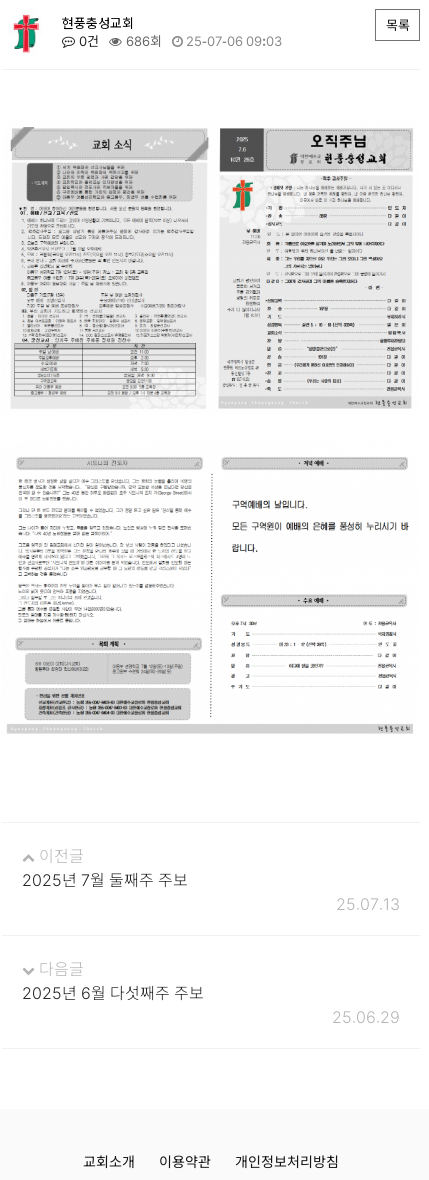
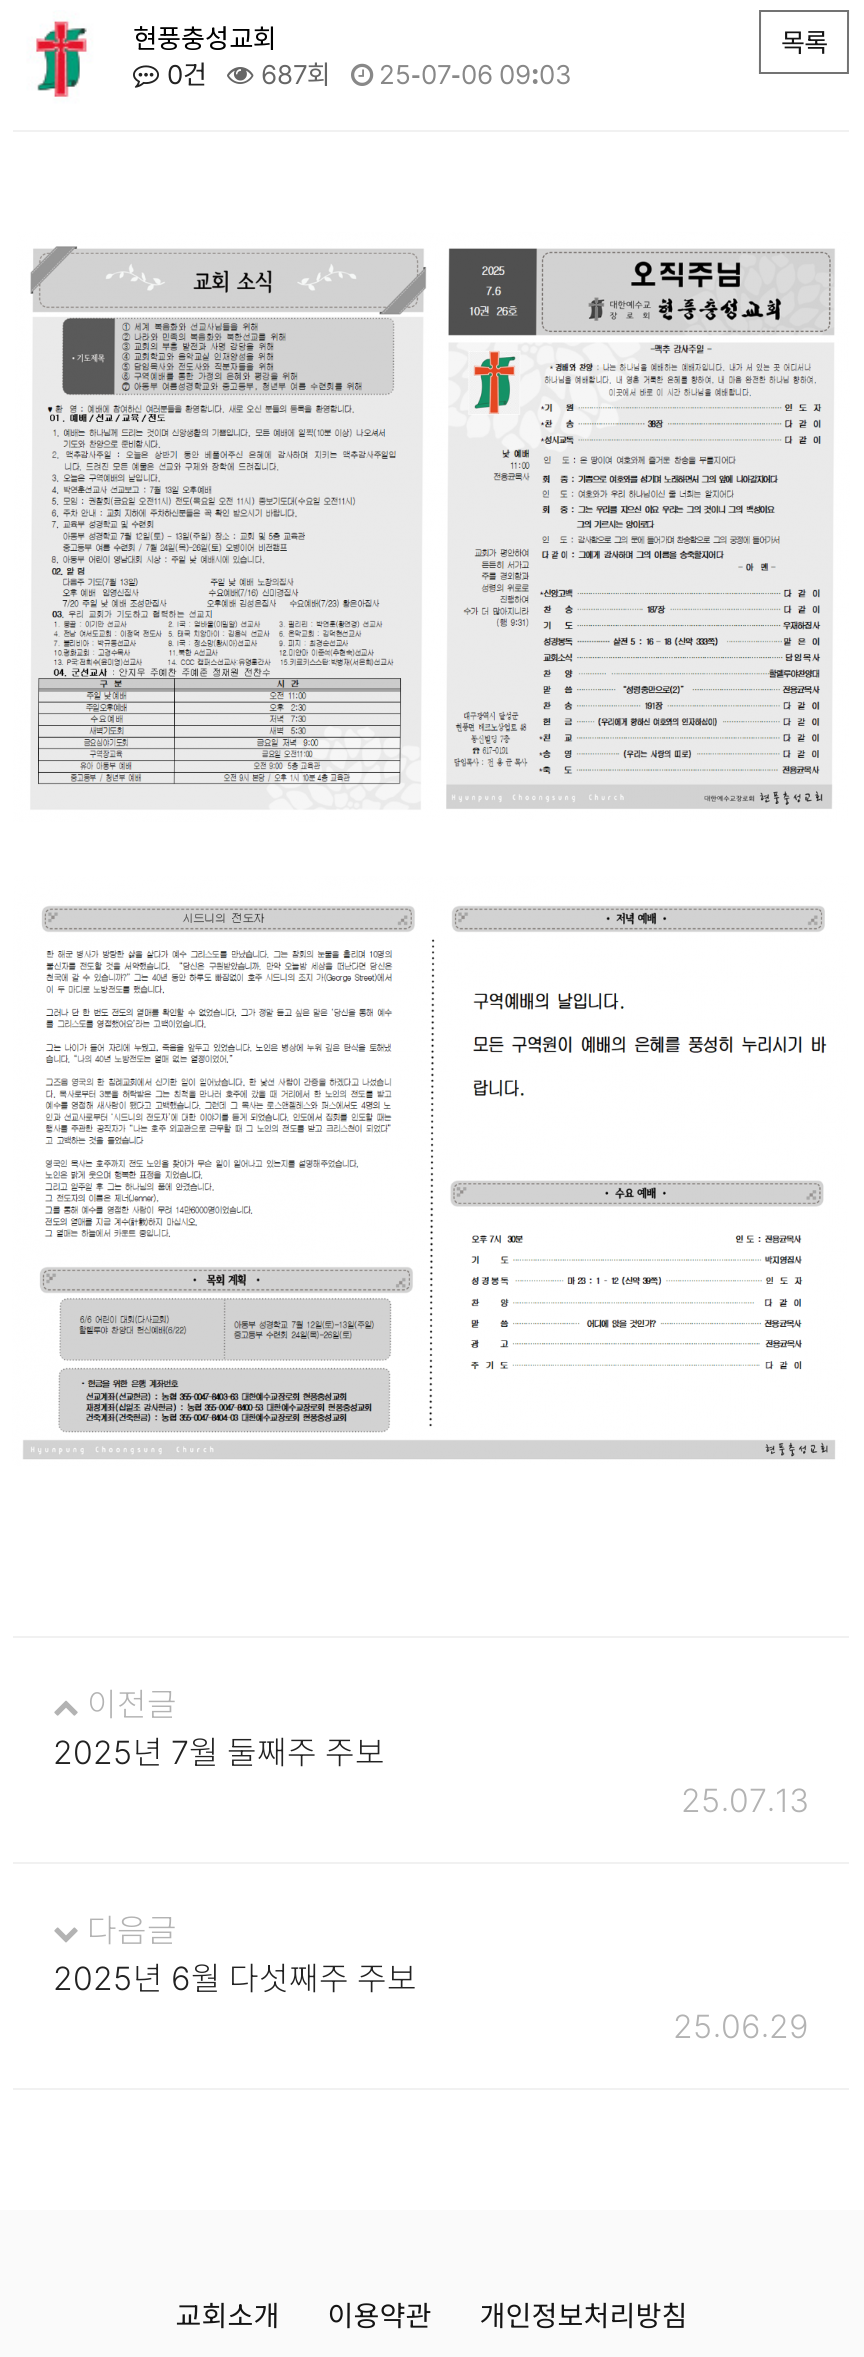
- 0건 686회 25-07-06 09:03
+ 0건 687회 25-07-06 09:03
